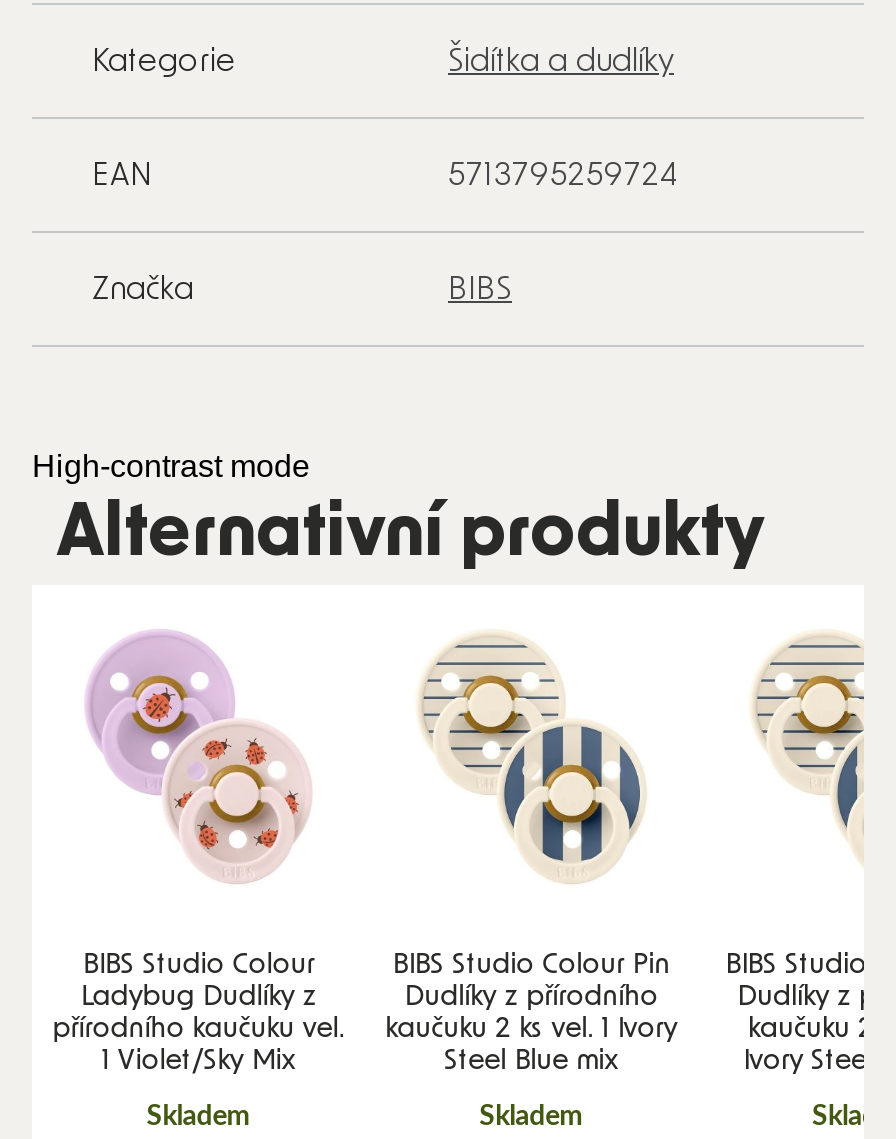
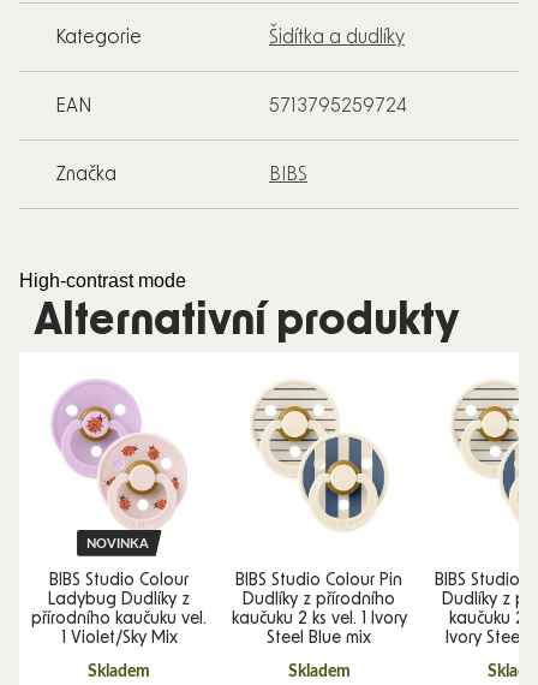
+ NOVINKA
